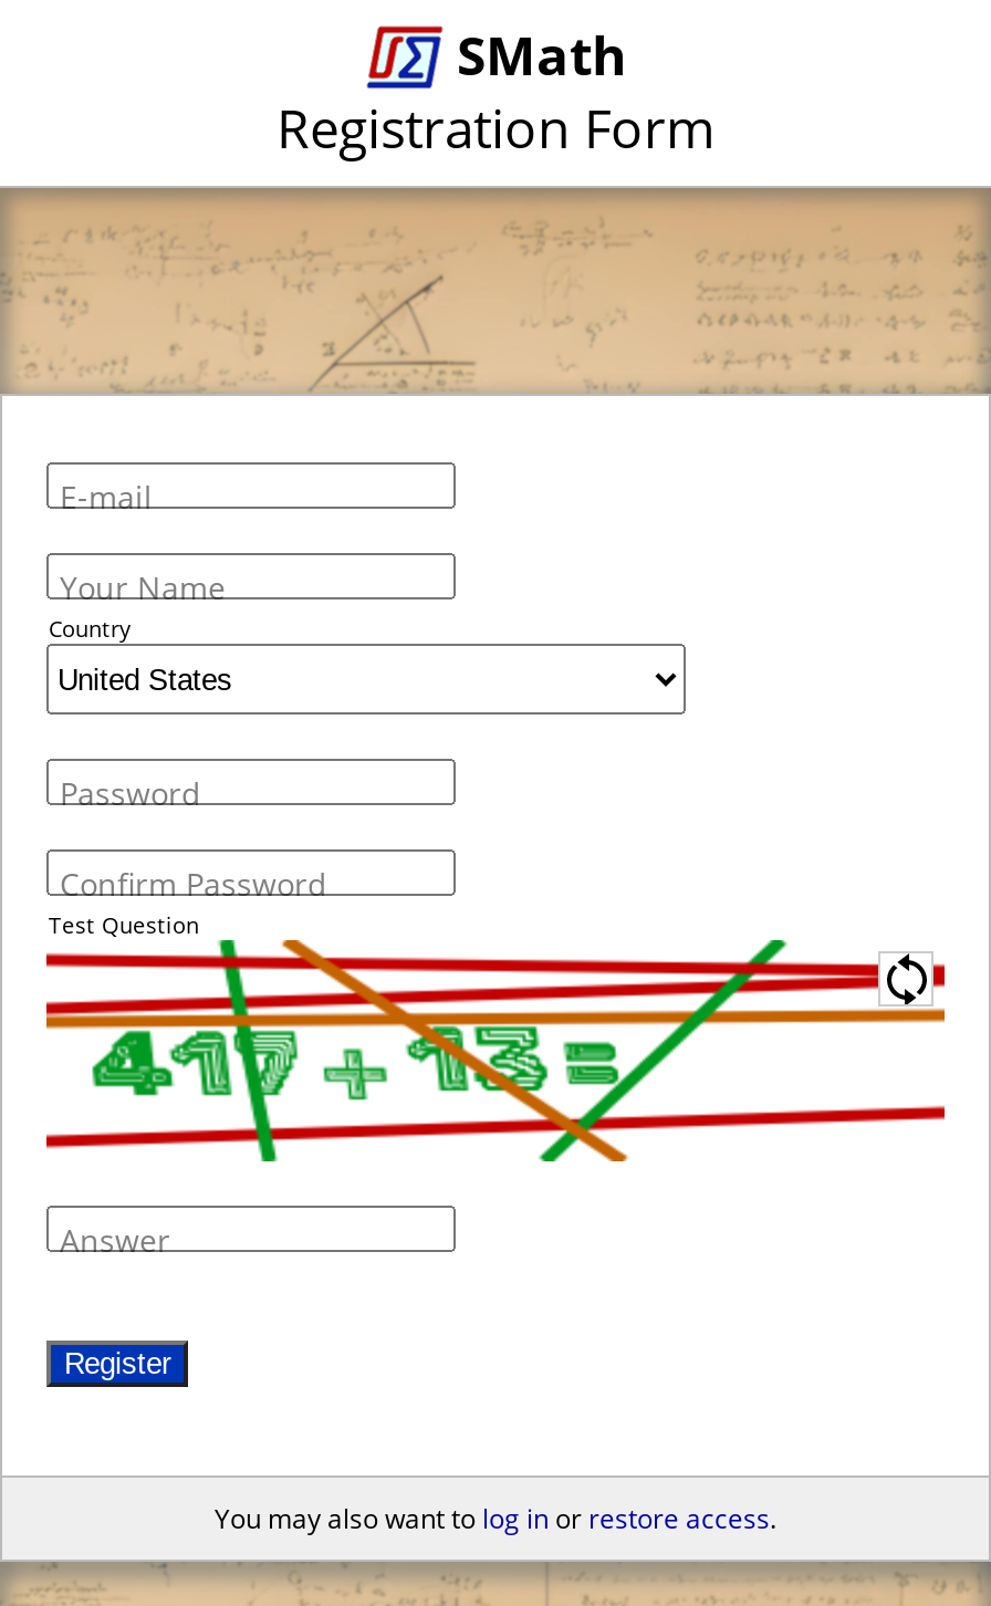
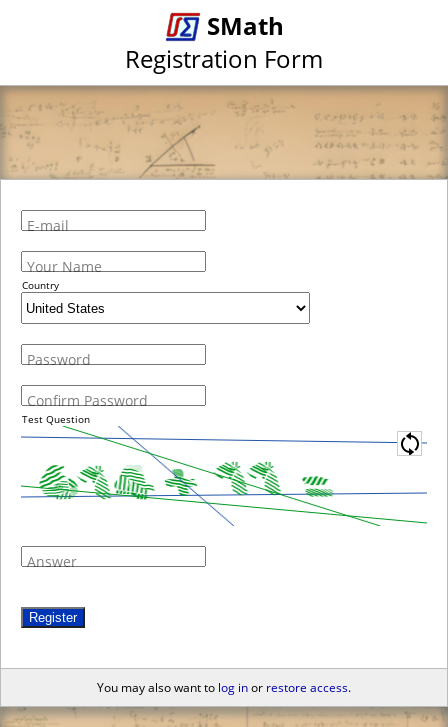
- [image]
+ [image]
